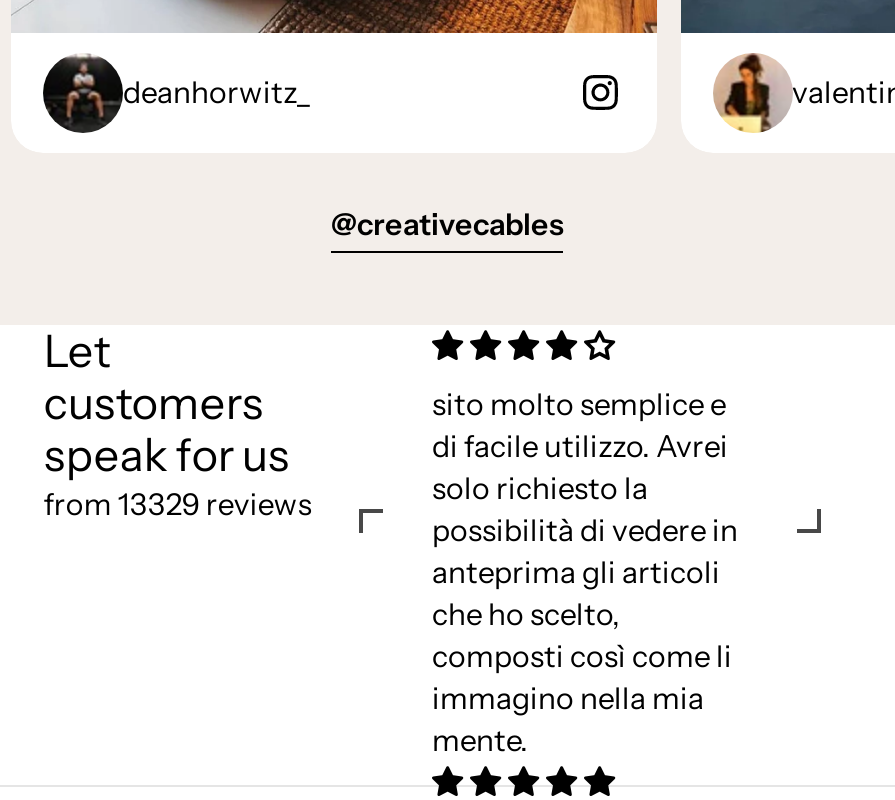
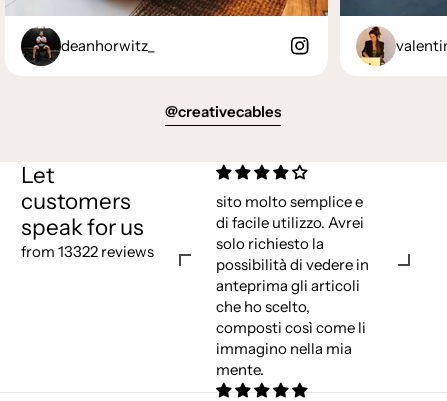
- from 13329 reviews
+ from 13322 reviews
